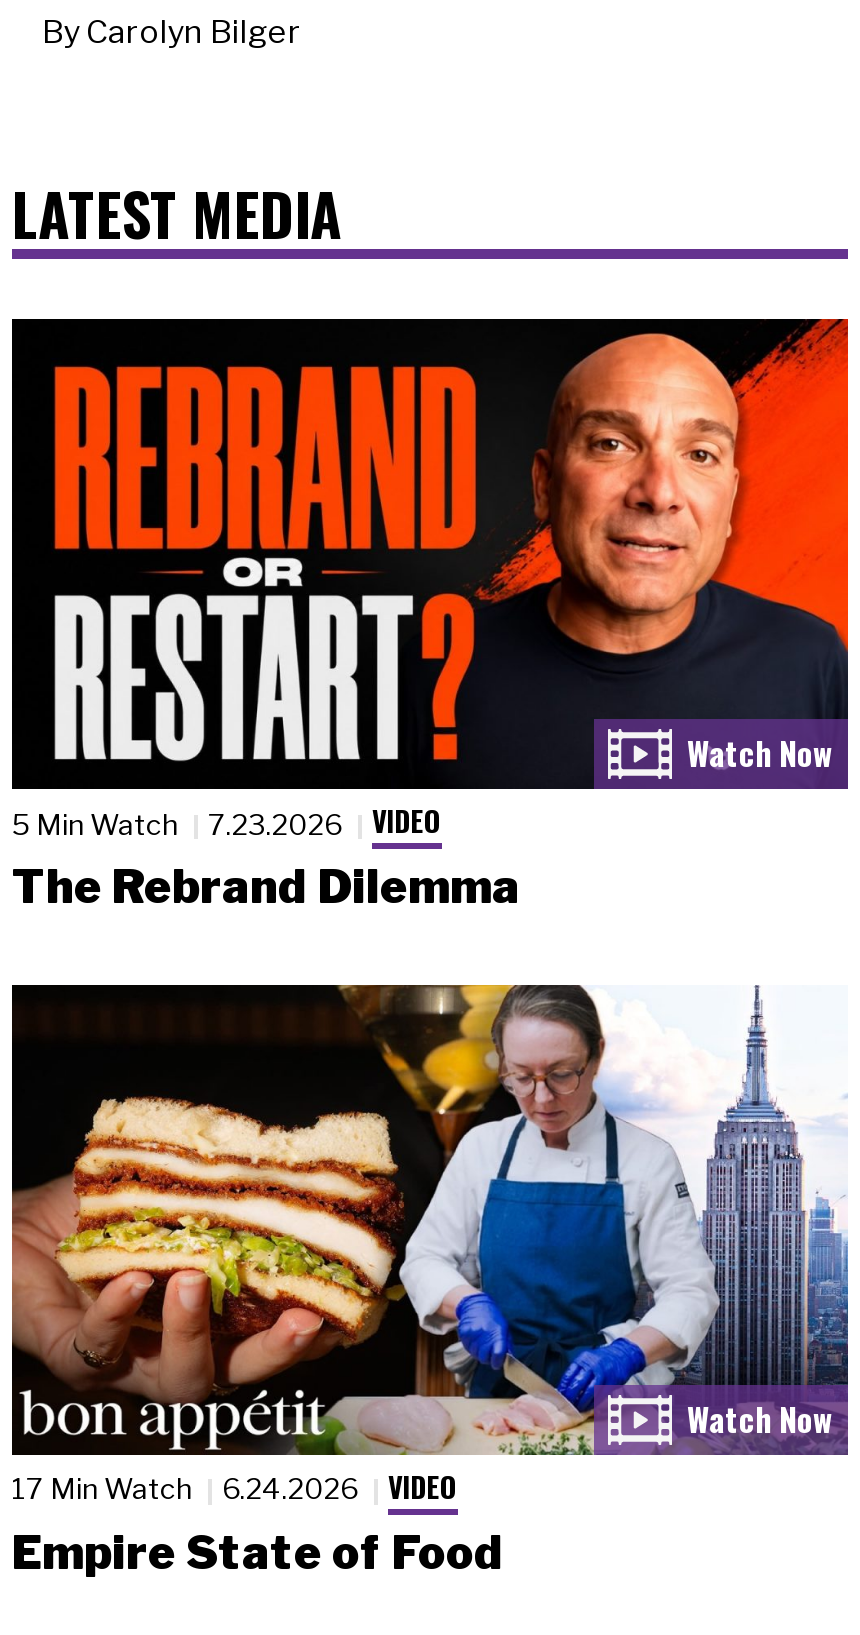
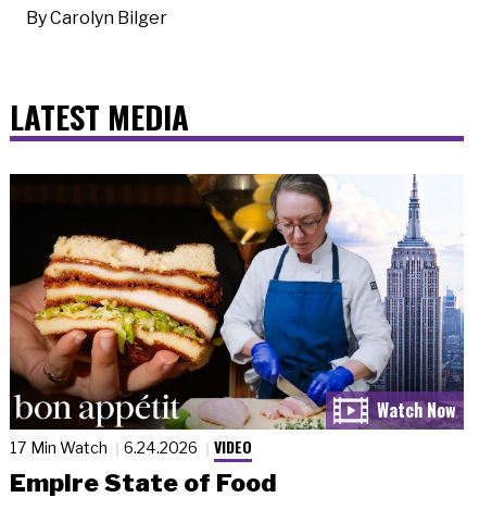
- [image]
- 5 Min Watch
- 7.23.2026
- VIDEO
- The Rebrand Dilemma
